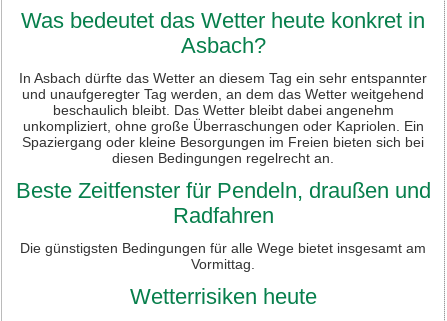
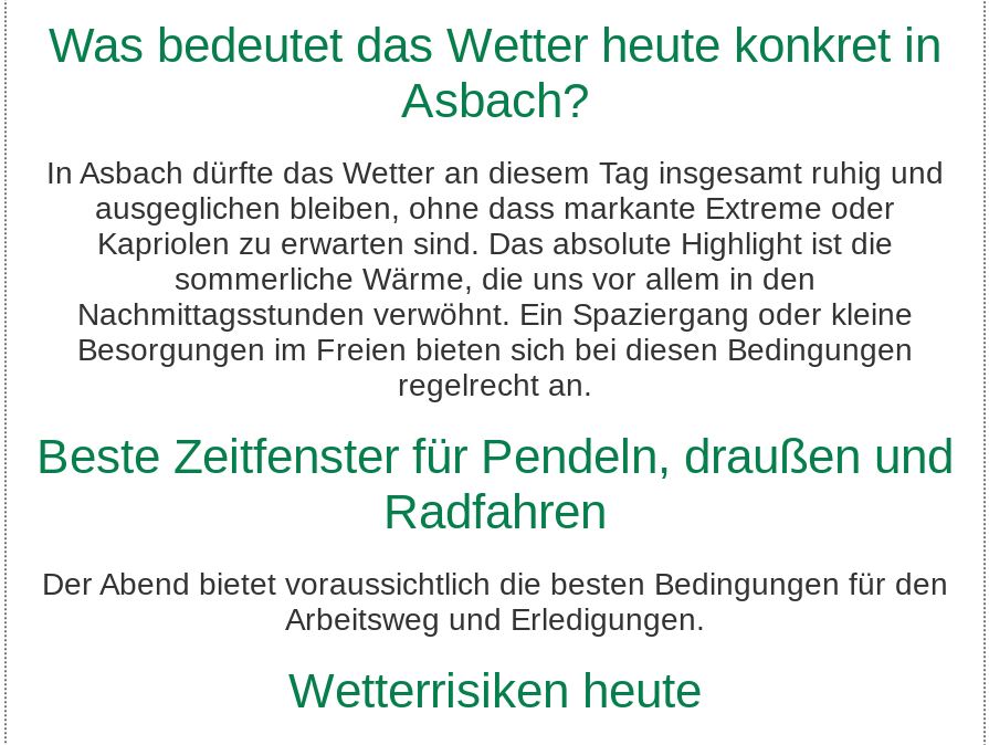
- In Asbach dürfte das Wetter an diesem Tag ein sehr entspannter
- und unaufgeregter Tag werden, an dem das Wetter weitgehend
- beschaulich bleibt. Das Wetter bleibt dabei angenehm
- unkompliziert, ohne große Überraschungen oder Kapriolen. Ein
- Spaziergang oder kleine Besorgungen im Freien bieten sich bei
- diesen Bedingungen regelrecht an.
+ In Asbach dürfte das Wetter an diesem Tag insgesamt ruhig und
+ ausgeglichen bleiben, ohne dass markante Extreme oder
+ Kapriolen zu erwarten sind. Das absolute Highlight ist die
+ sommerliche Wärme, die uns vor allem in den
+ Nachmittagsstunden verwöhnt. Ein Spaziergang oder kleine
+ Besorgungen im Freien bieten sich bei diesen Bedingungen
+ regelrecht an.

- Die günstigsten Bedingungen für alle Wege bietet insgesamt am
- Vormittag.
+ Der Abend bietet voraussichtlich die besten Bedingungen für den
+ Arbeitsweg und Erledigungen.
